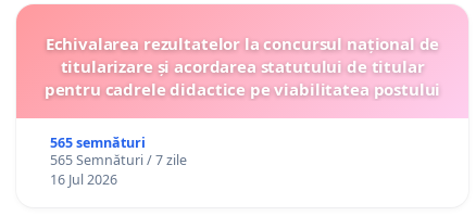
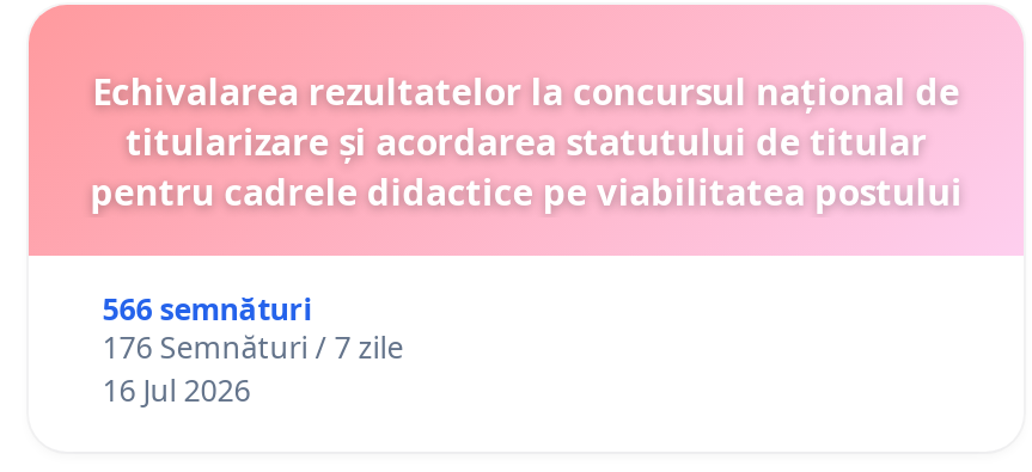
- 565 semnături
+ 566 semnături

- 565 Semnături / 7 zile
+ 176 Semnături / 7 zile
